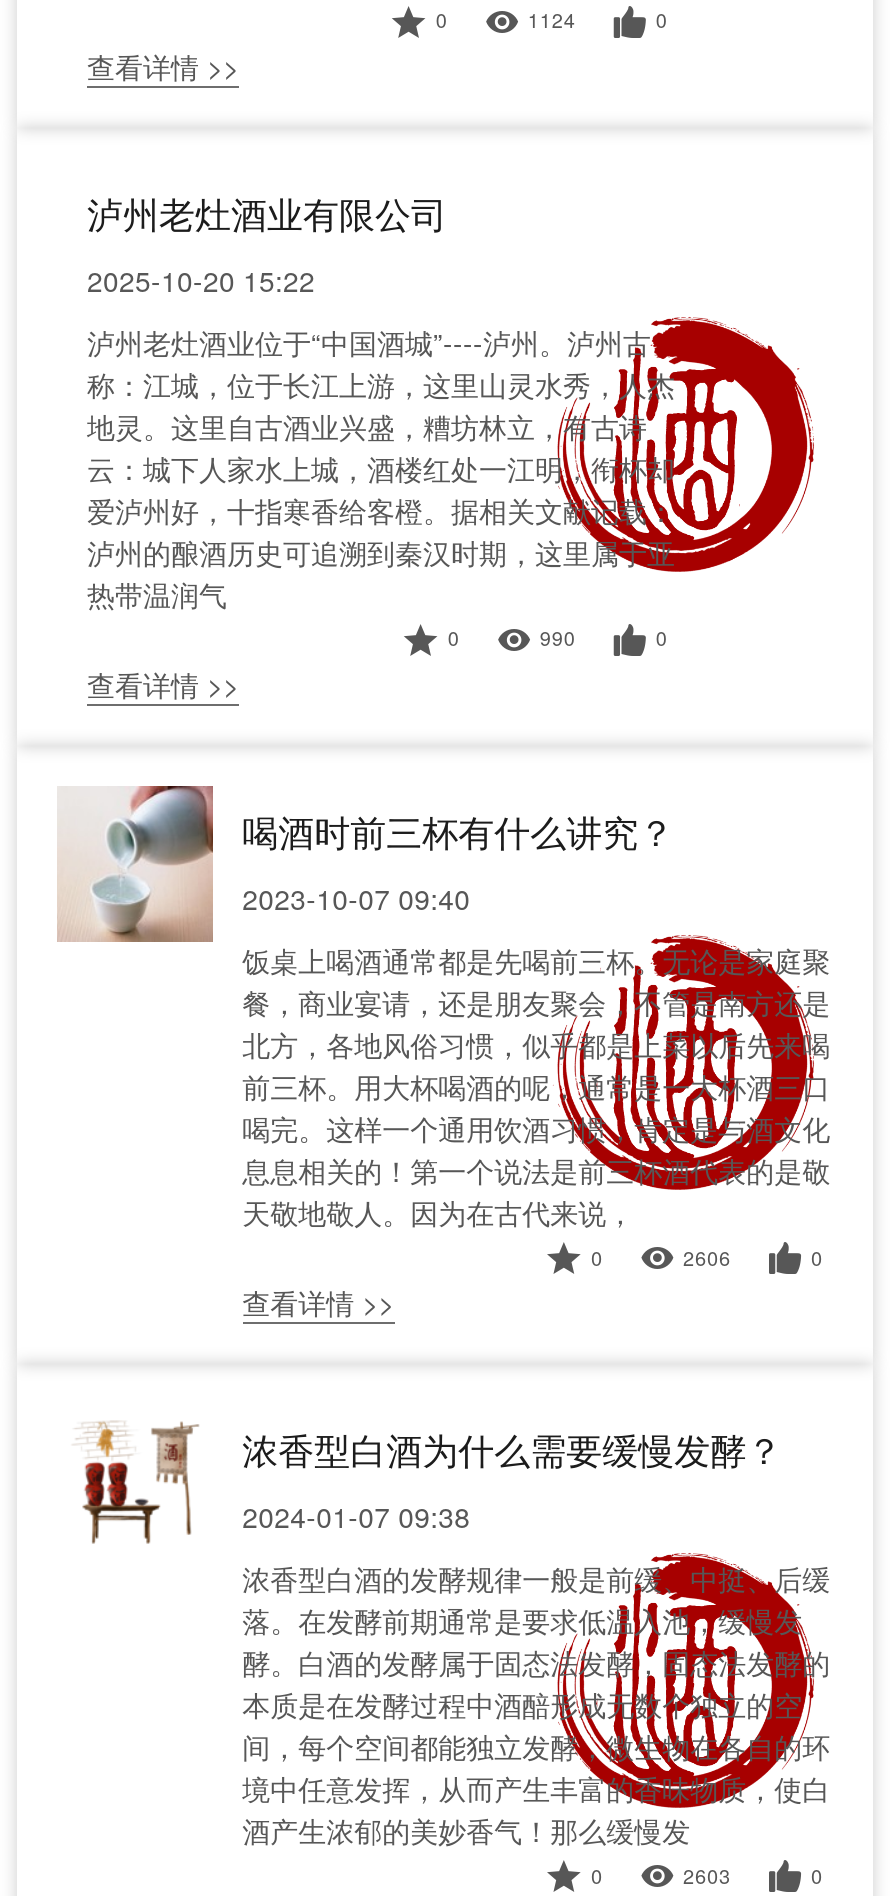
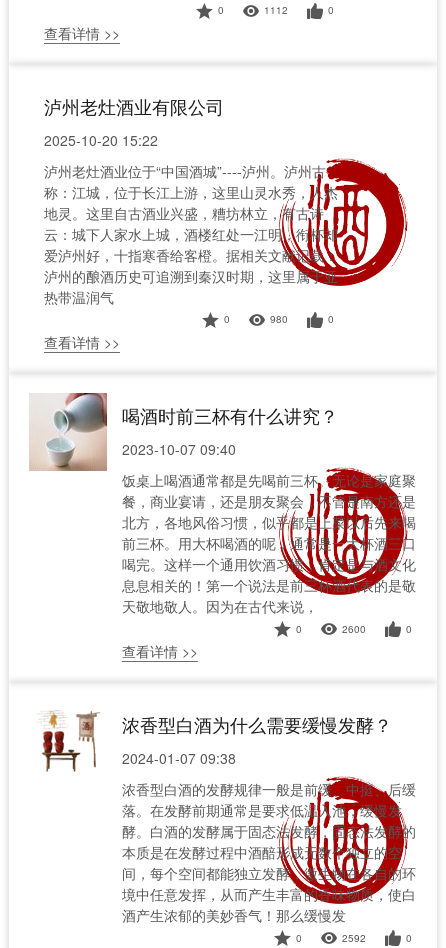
- 1124
+ 1112

- 990
+ 980

- 2606
+ 2600

- 2603
+ 2592
